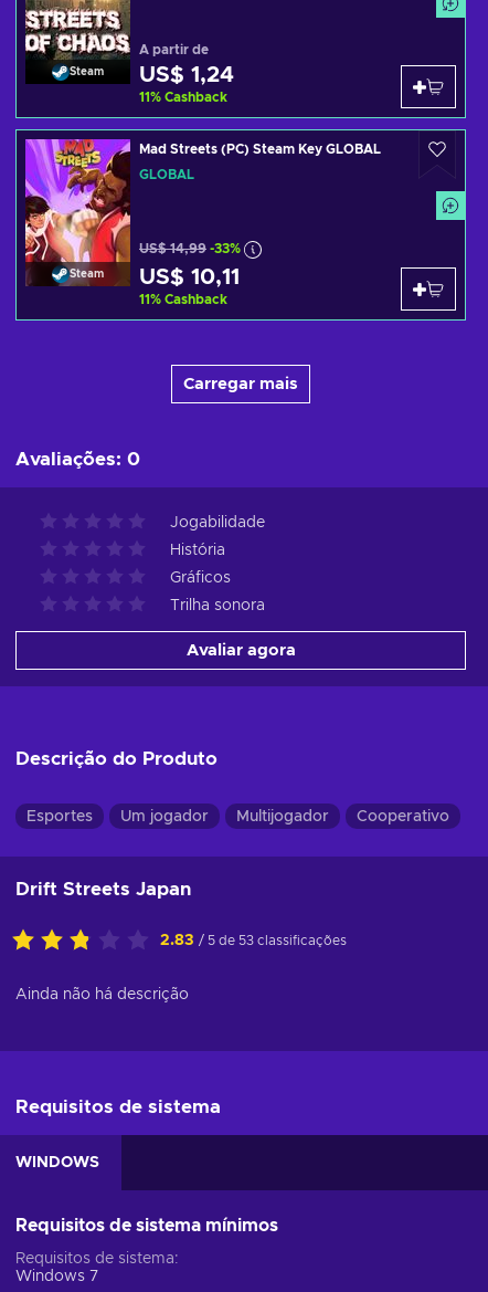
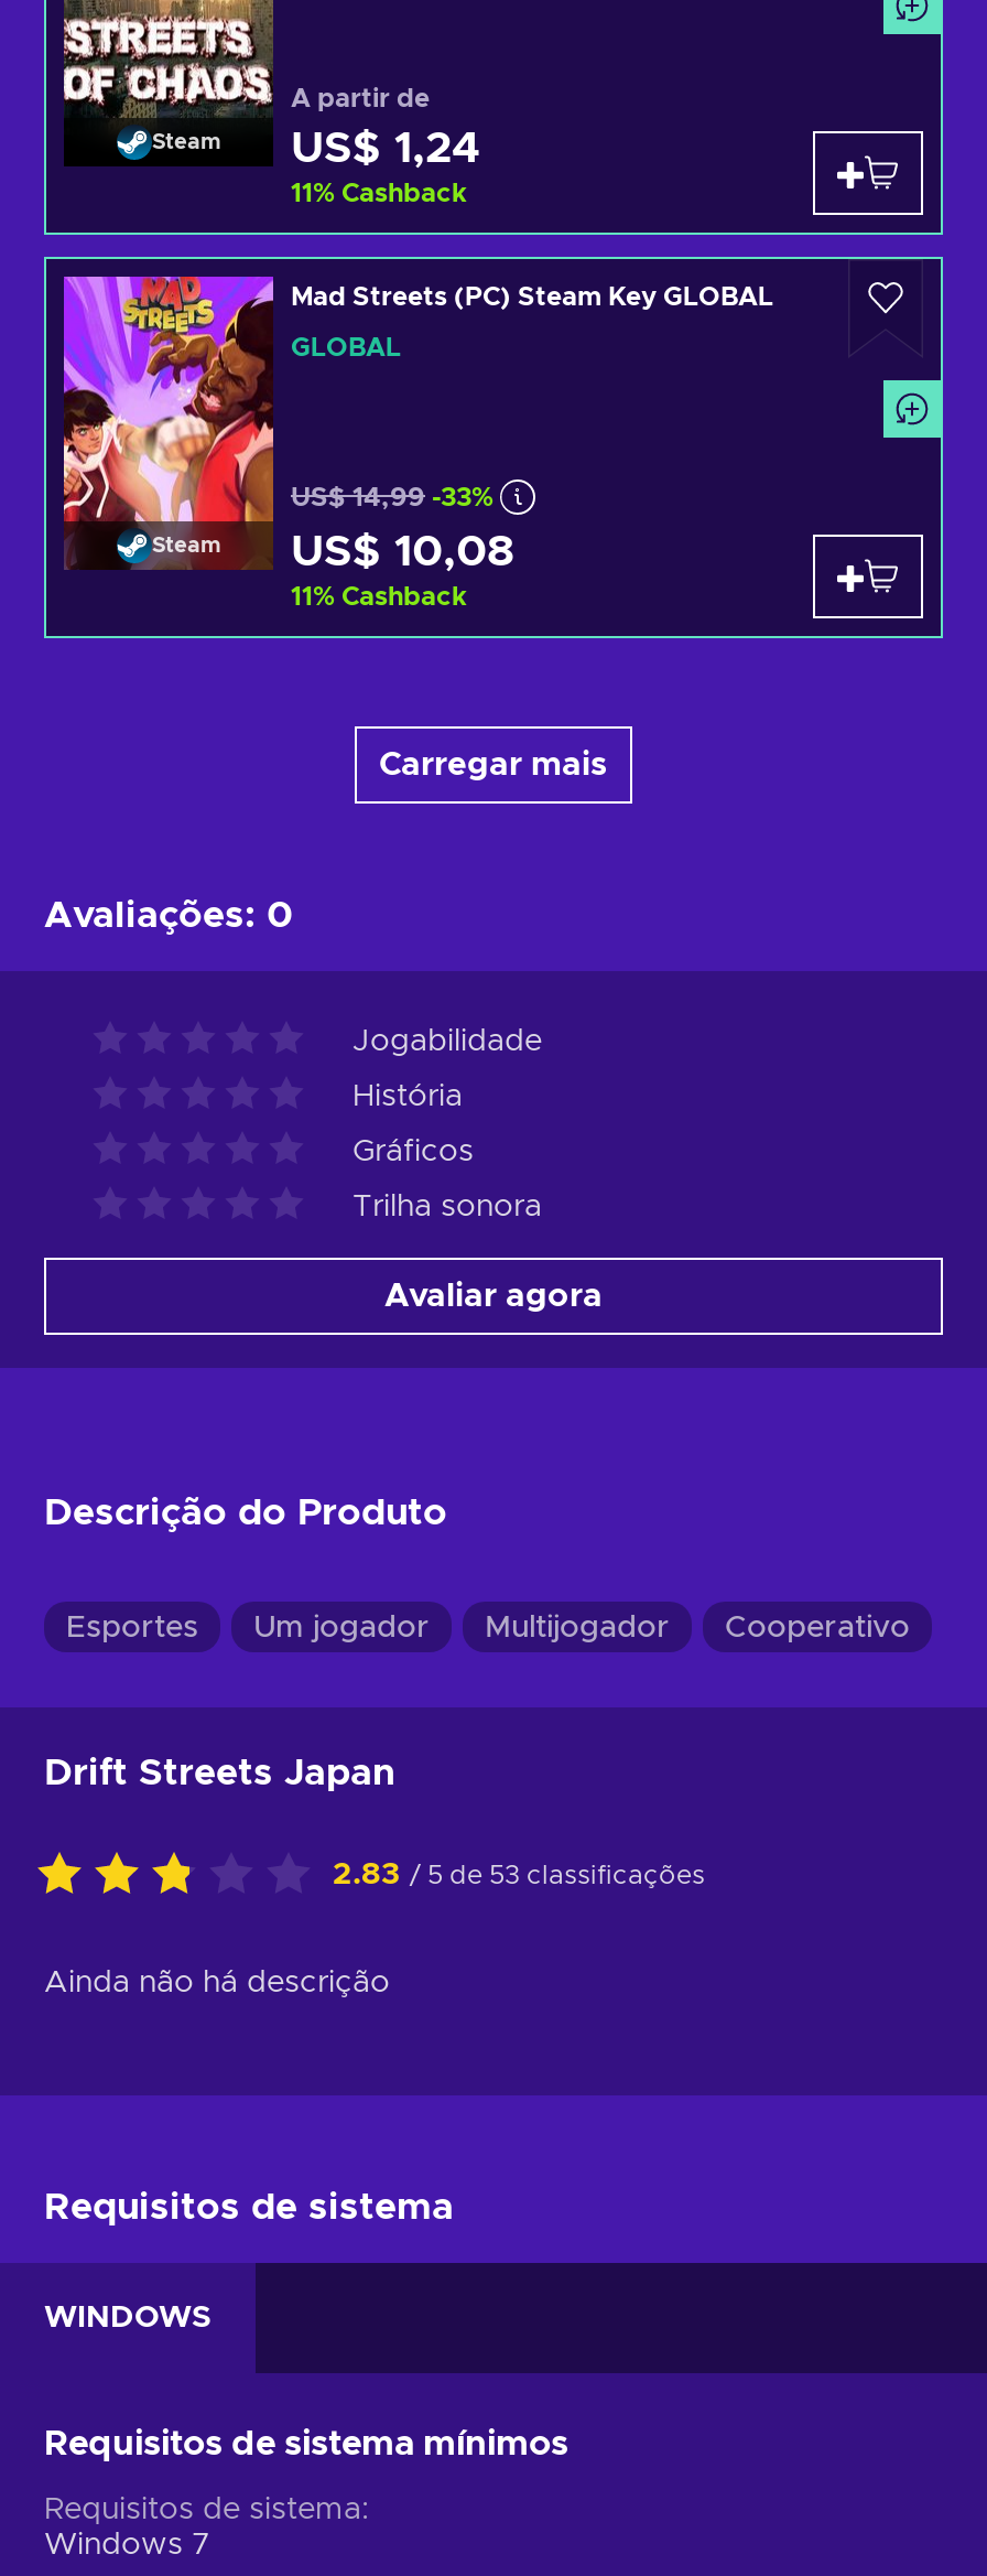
- US$ 10,11
+ US$ 10,08
